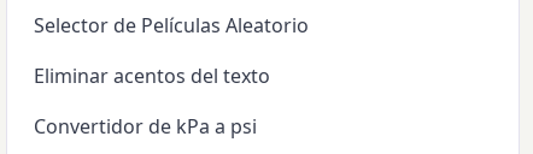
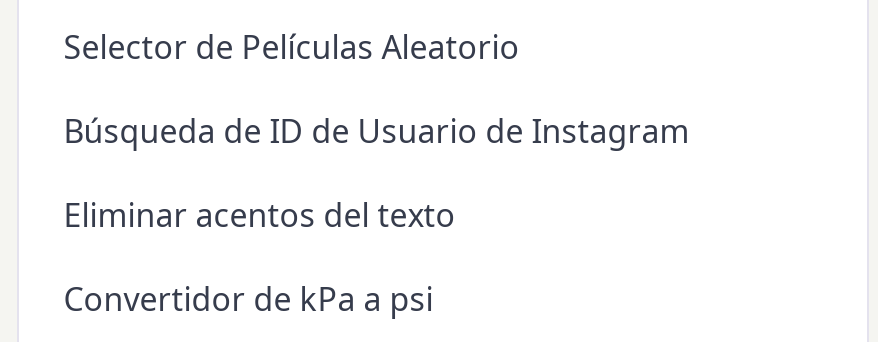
+ Búsqueda de ID de Usuario de Instagram
